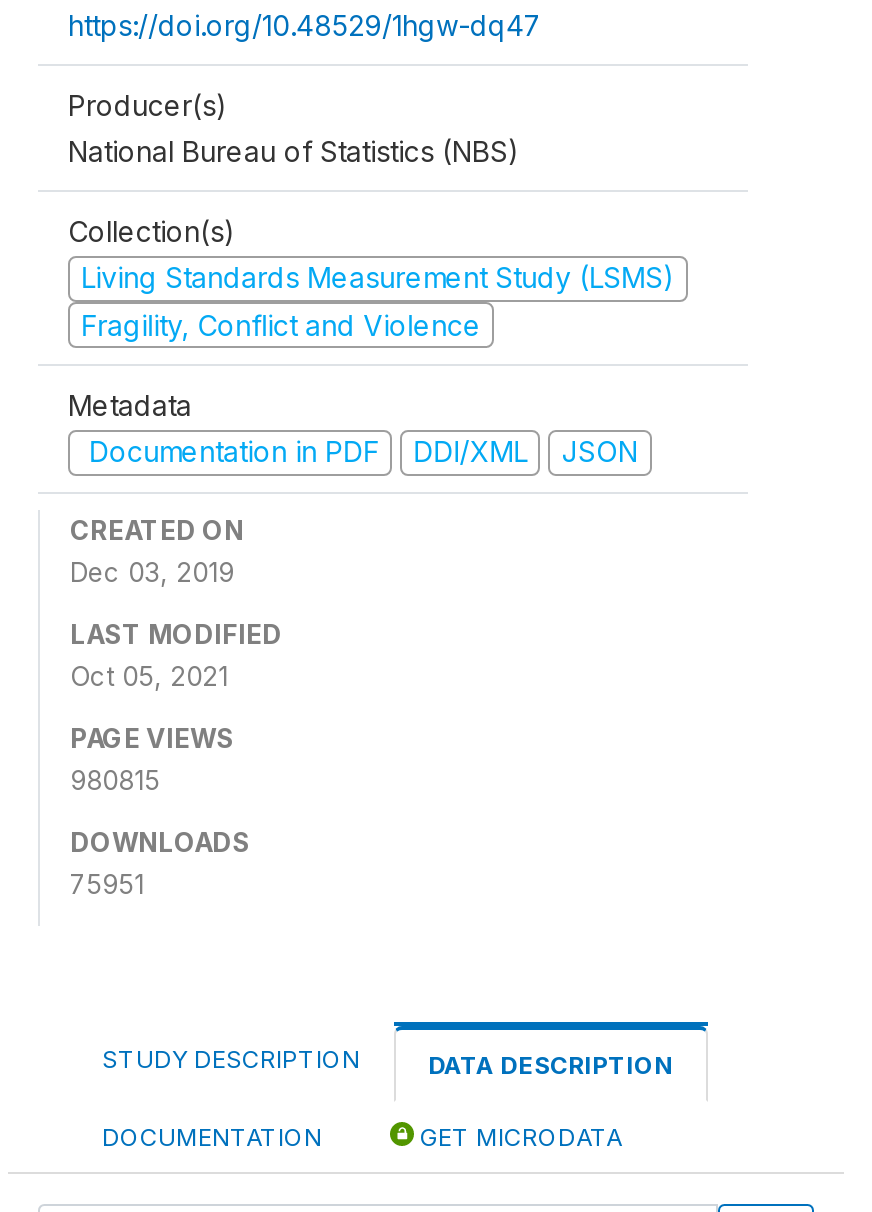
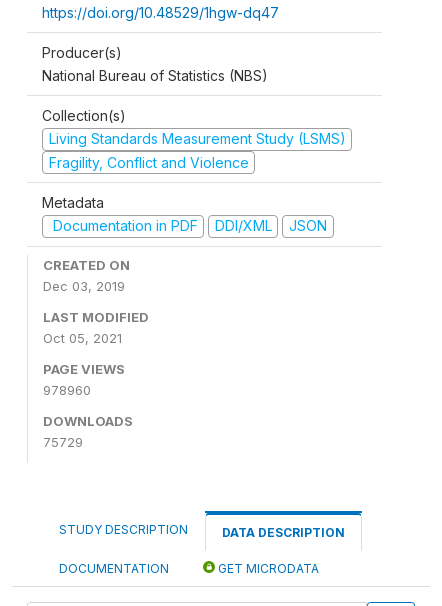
- 980815
+ 978960

- 75951
+ 75729
